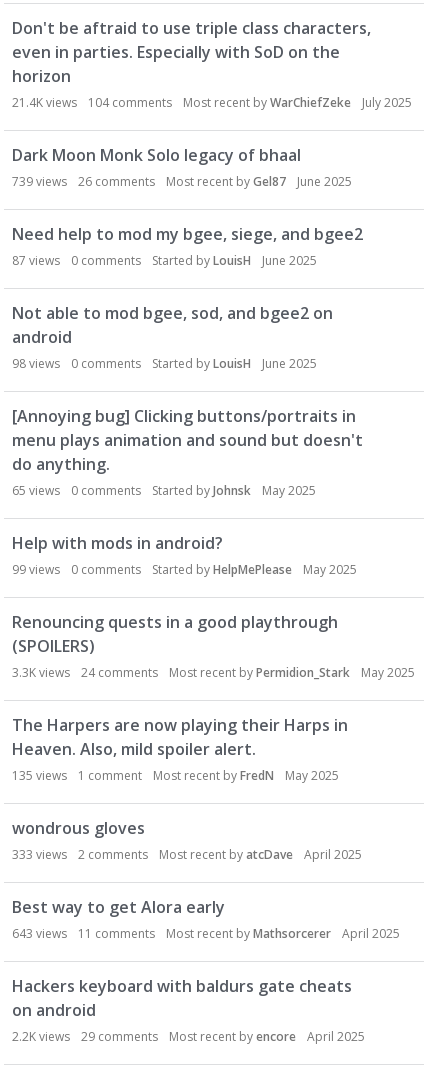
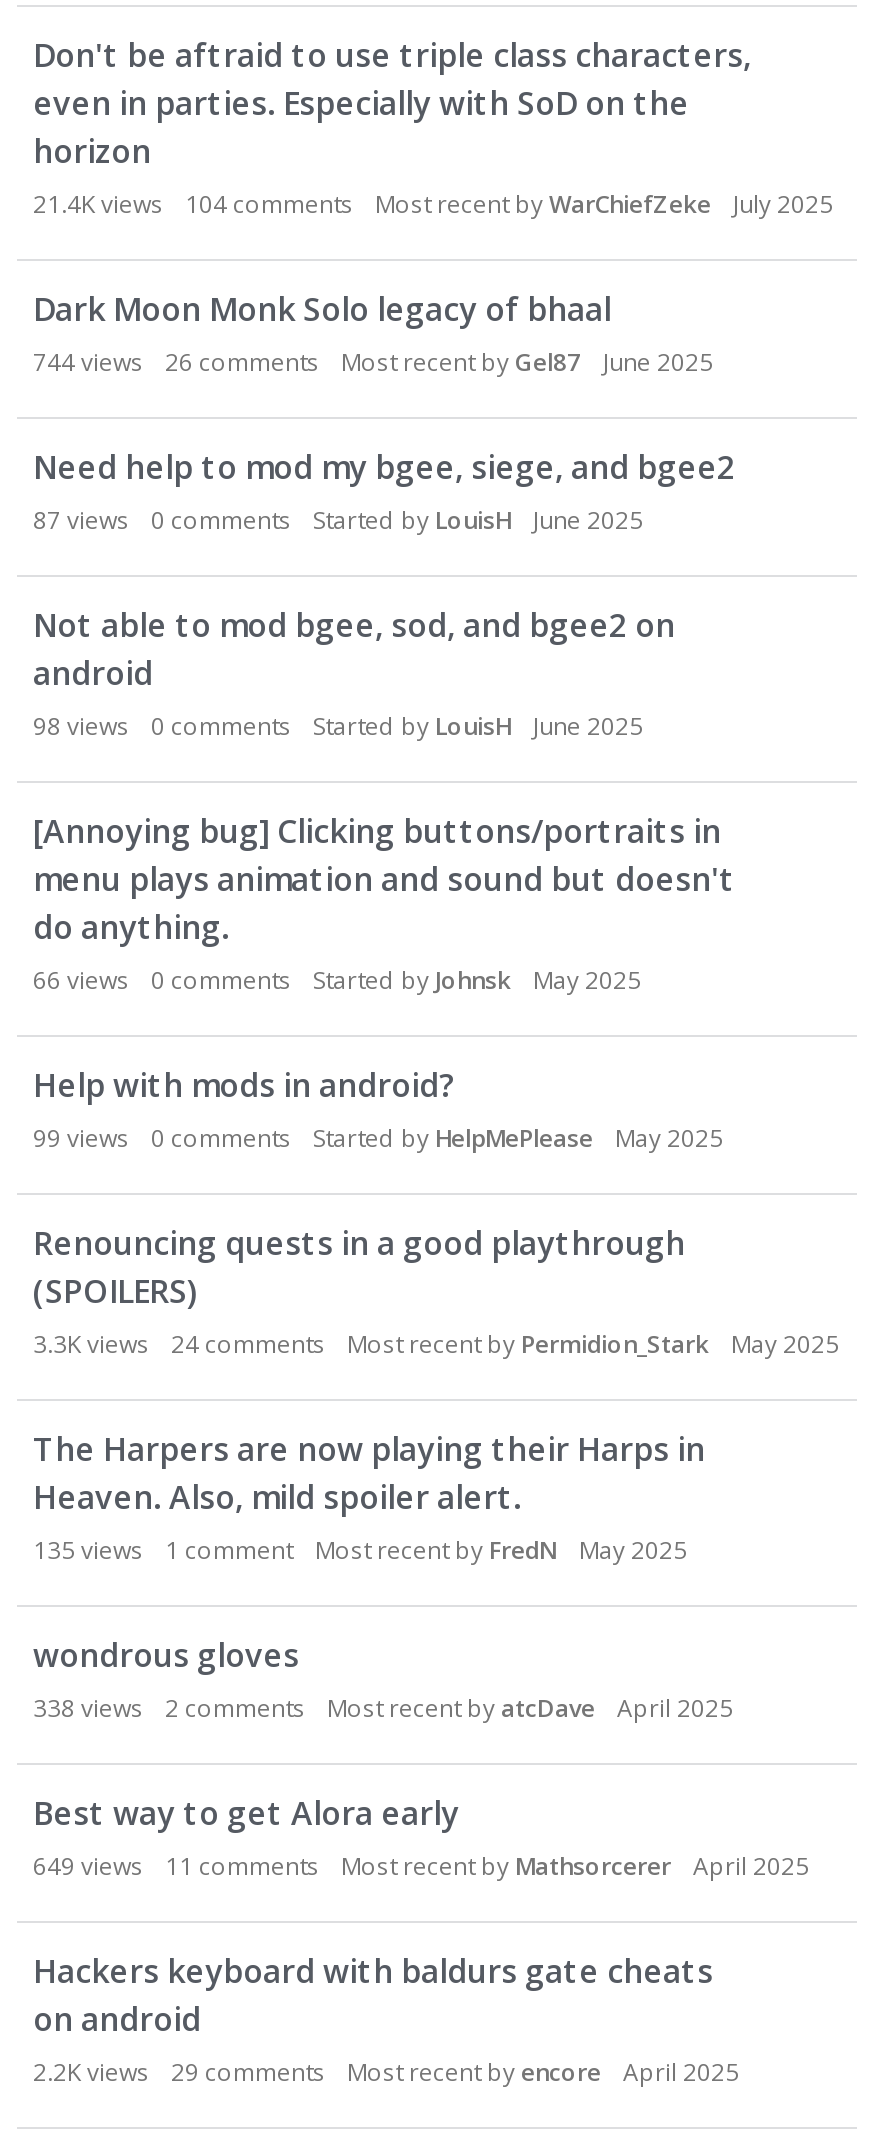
- 739 views 26 comments Most recent by Gel87 June 2025
+ 744 views 26 comments Most recent by Gel87 June 2025

- 65 views 0 comments Started by Johnsk May 2025
+ 66 views 0 comments Started by Johnsk May 2025

- 333 views 2 comments Most recent by atcDave April 2025
+ 338 views 2 comments Most recent by atcDave April 2025

- 643 views 11 comments Most recent by Mathsorcerer April 2025
+ 649 views 11 comments Most recent by Mathsorcerer April 2025
